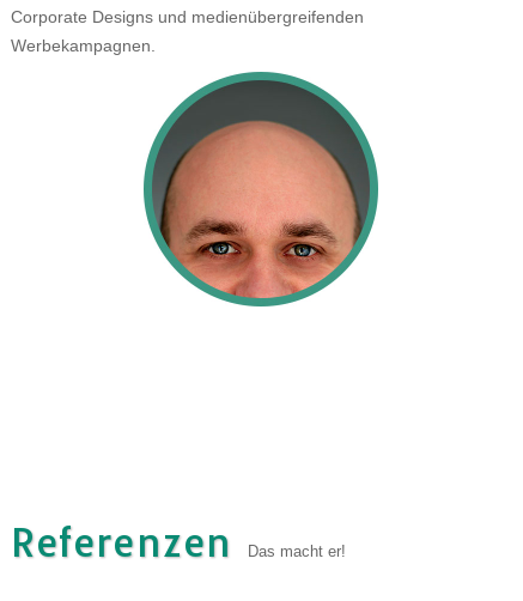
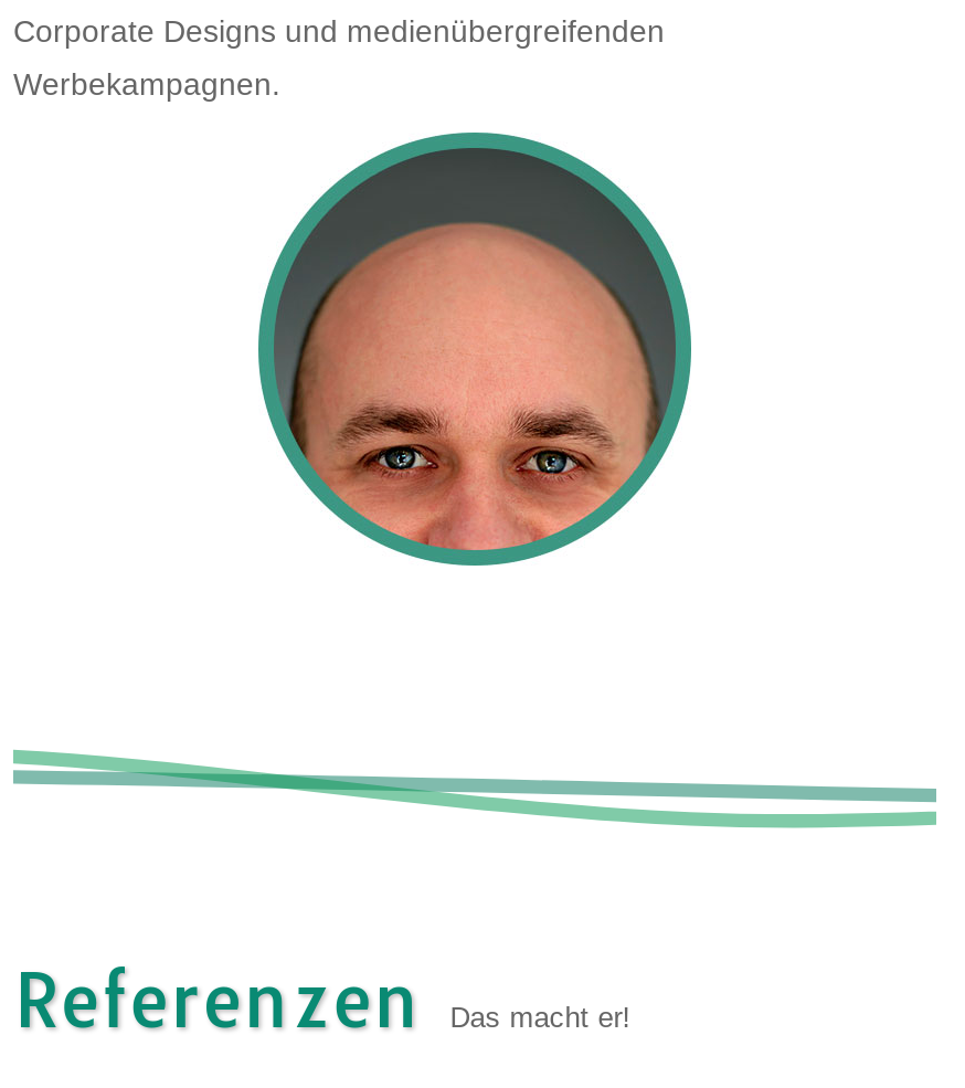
+ [image]
